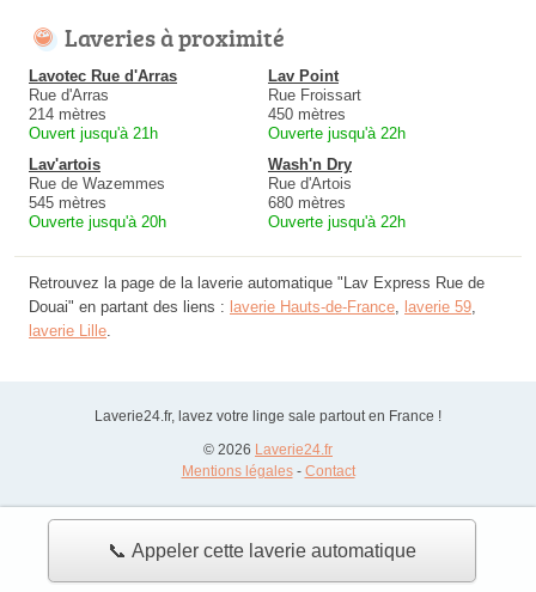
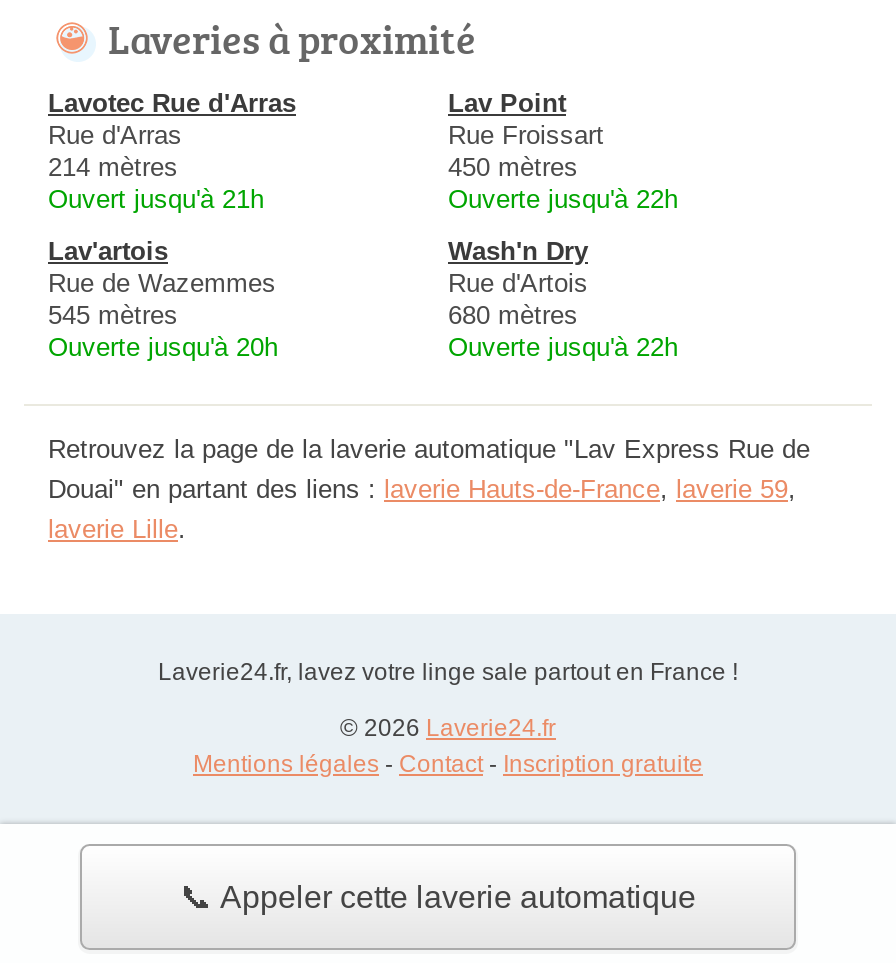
- Mentions légales - Contact
+ Mentions légales - Contact - Inscription gratuite
